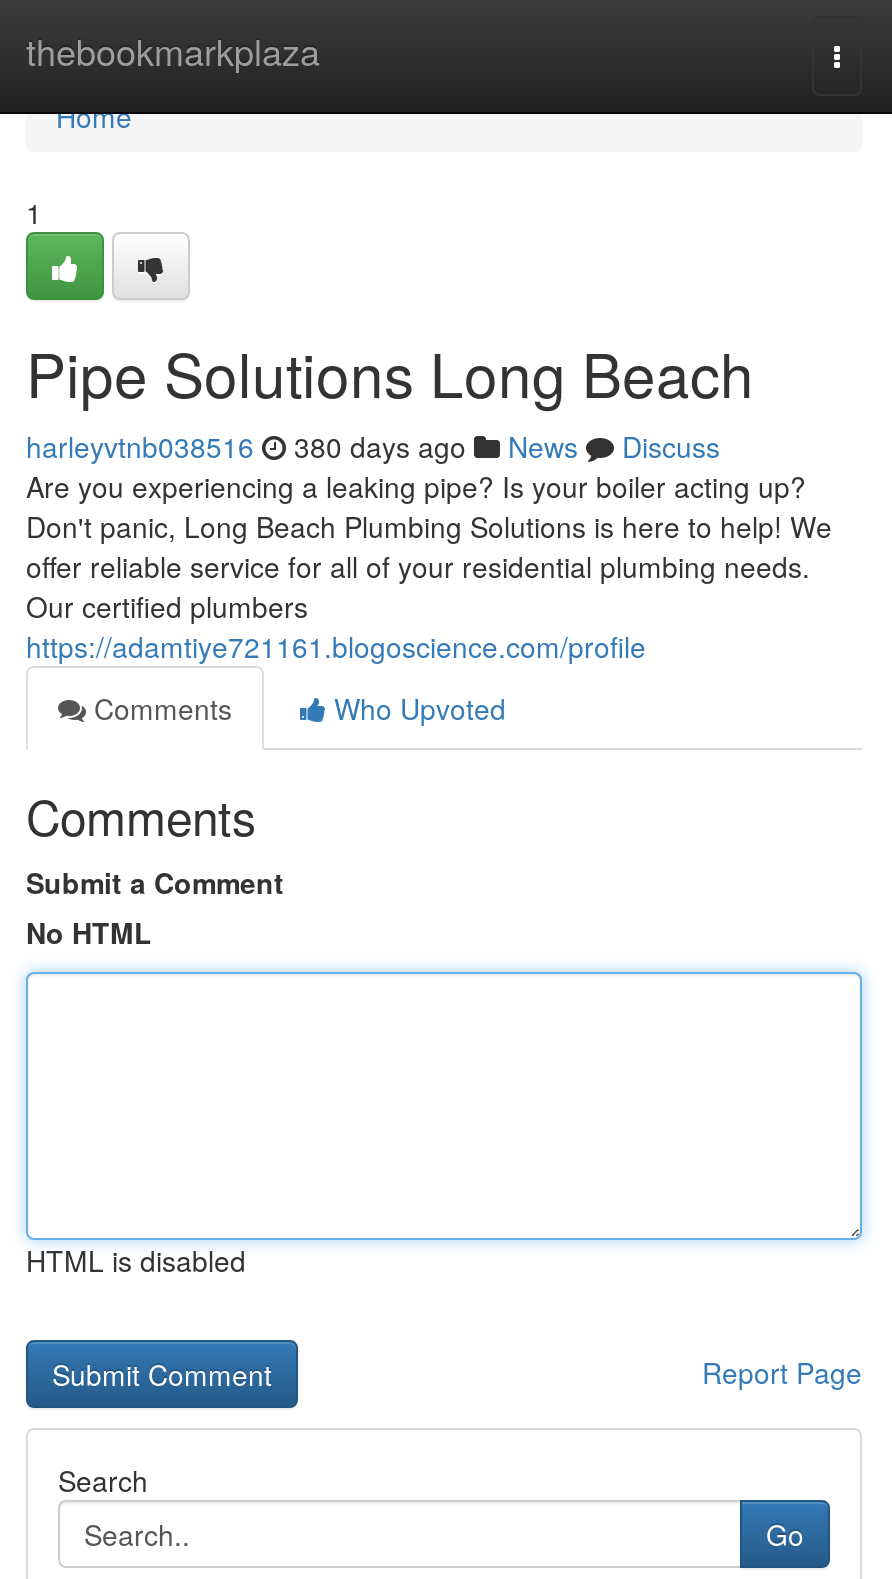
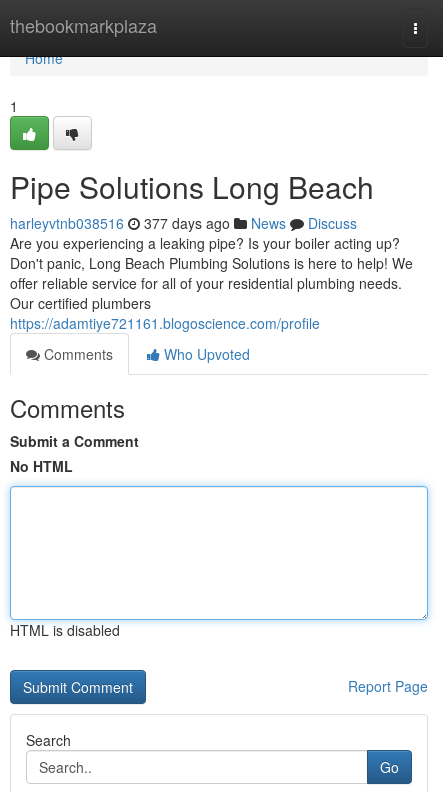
- harleyvtnb038516 380 days ago News Discuss
+ harleyvtnb038516 377 days ago News Discuss
